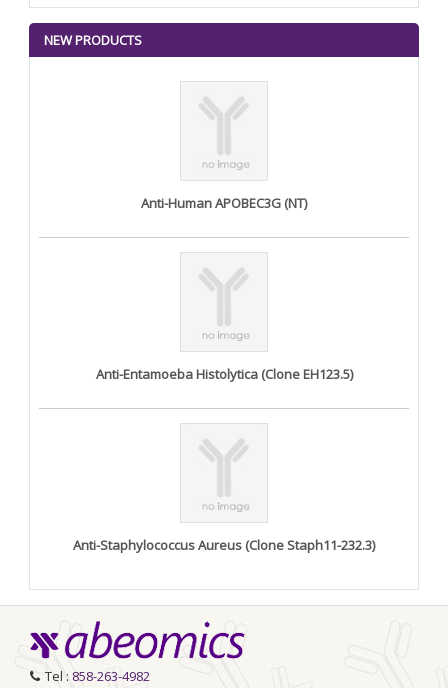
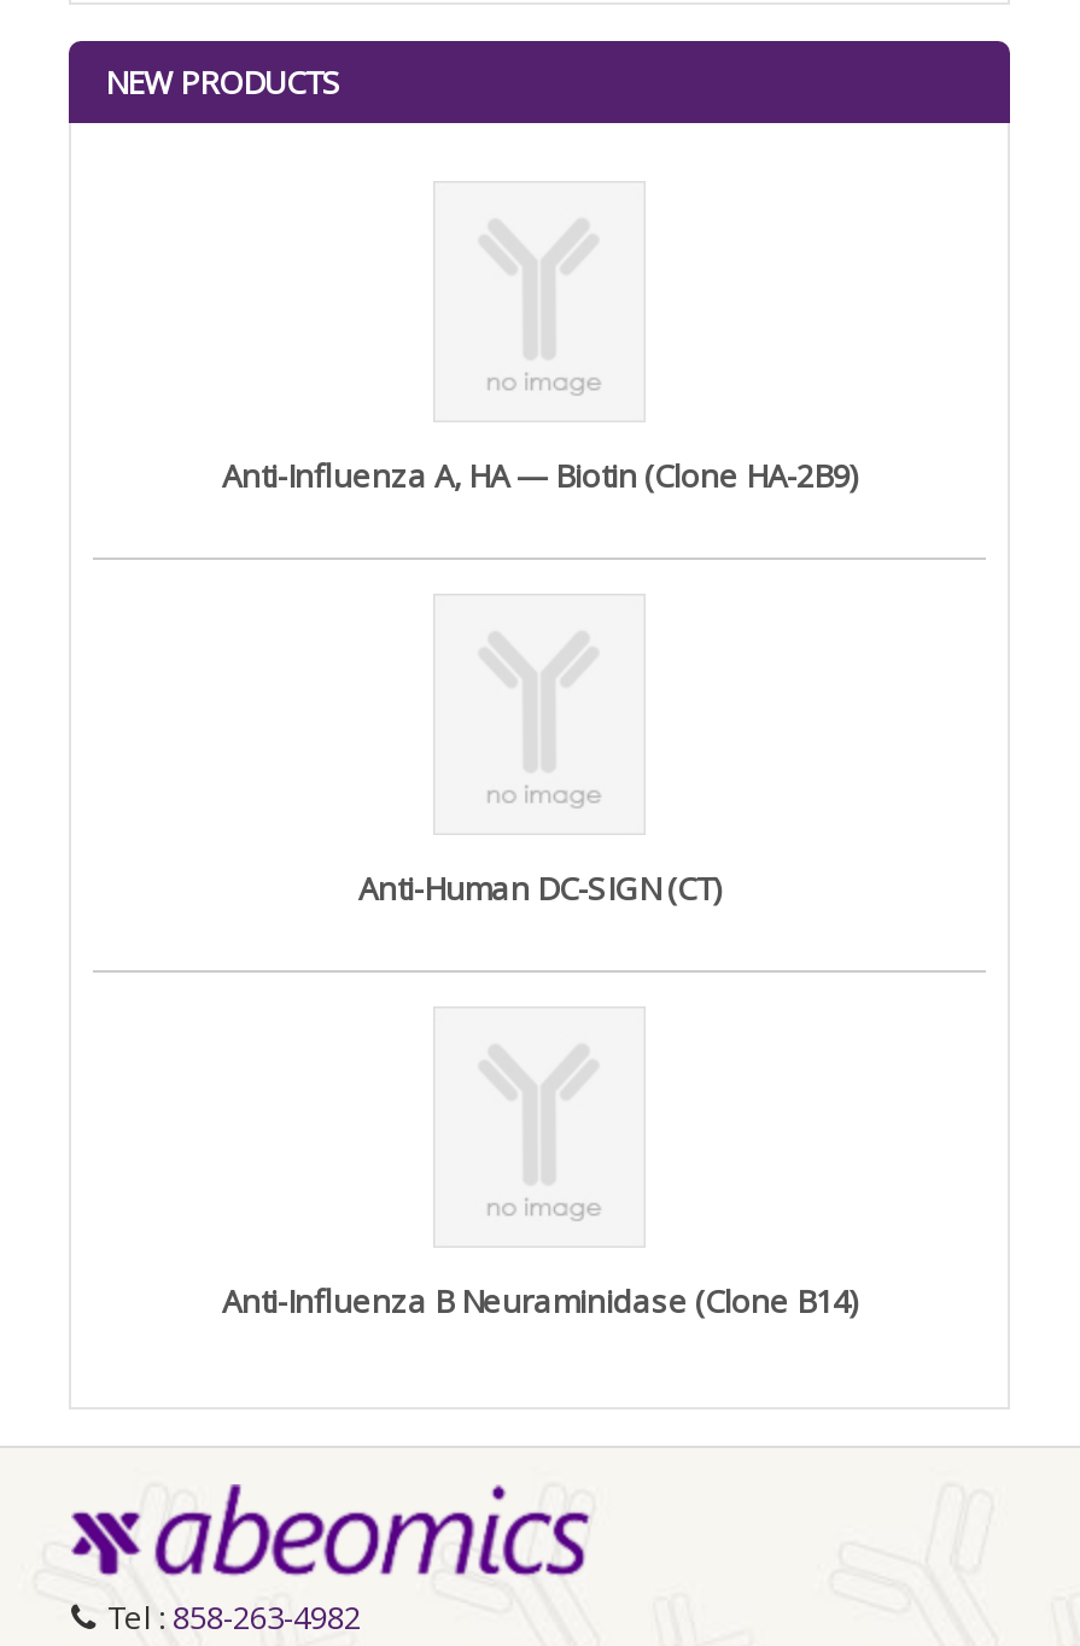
- Anti-Human APOBEC3G (NT)
+ Anti-Influenza A, HA — Biotin (Clone HA-2B9)

- Anti-Entamoeba Histolytica (Clone EH123.5)
+ Anti-Human DC-SIGN (CT)

- Anti-Staphylococcus Aureus (Clone Staph11-232.3)
+ Anti-Influenza B Neuraminidase (Clone B14)
